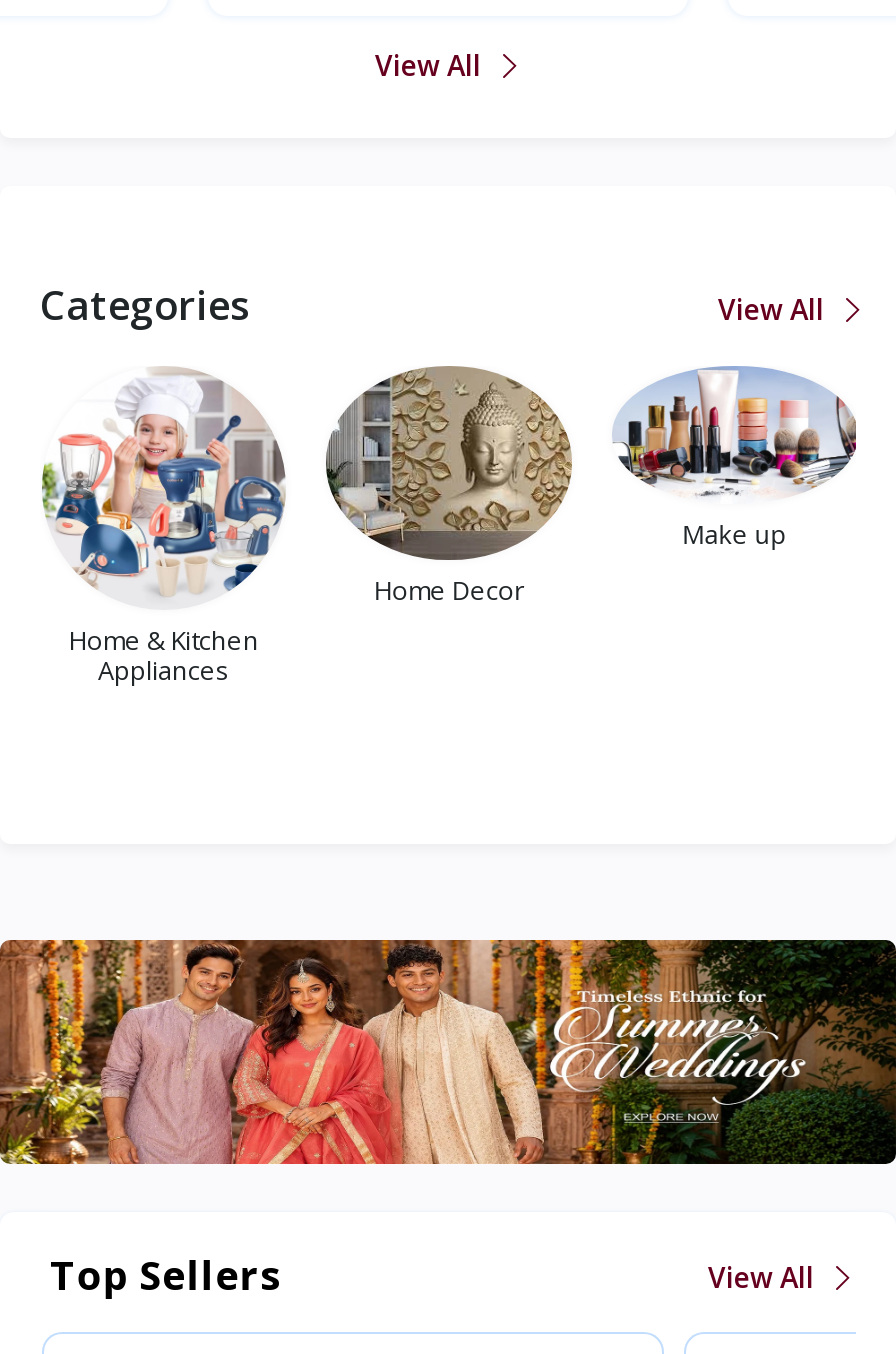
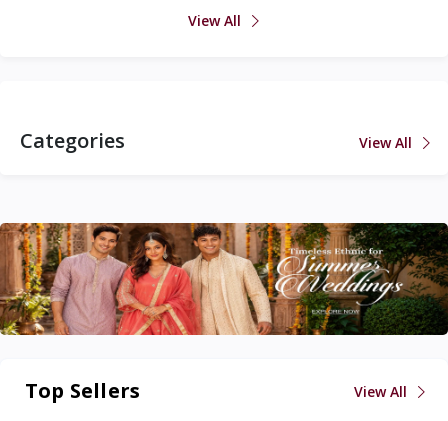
- [image]
- Home & Kitchen
- Appliances

- [image]
- Home Decor

- [image]
- Make up
